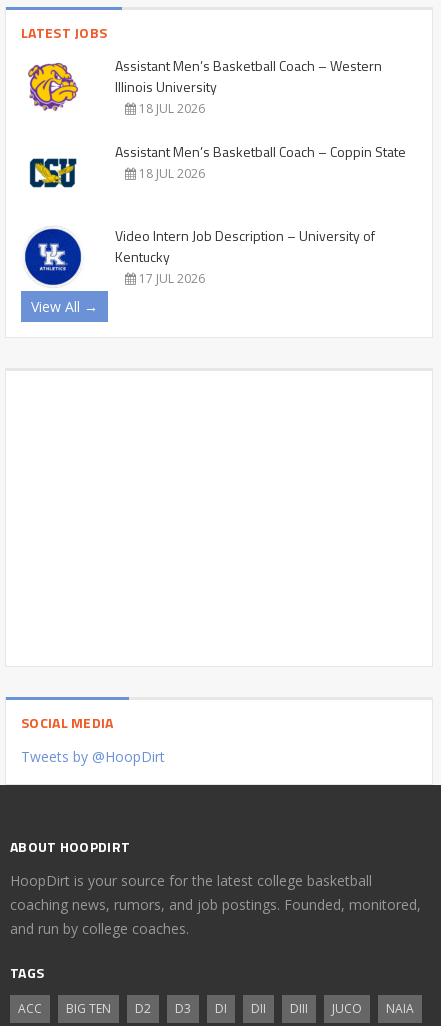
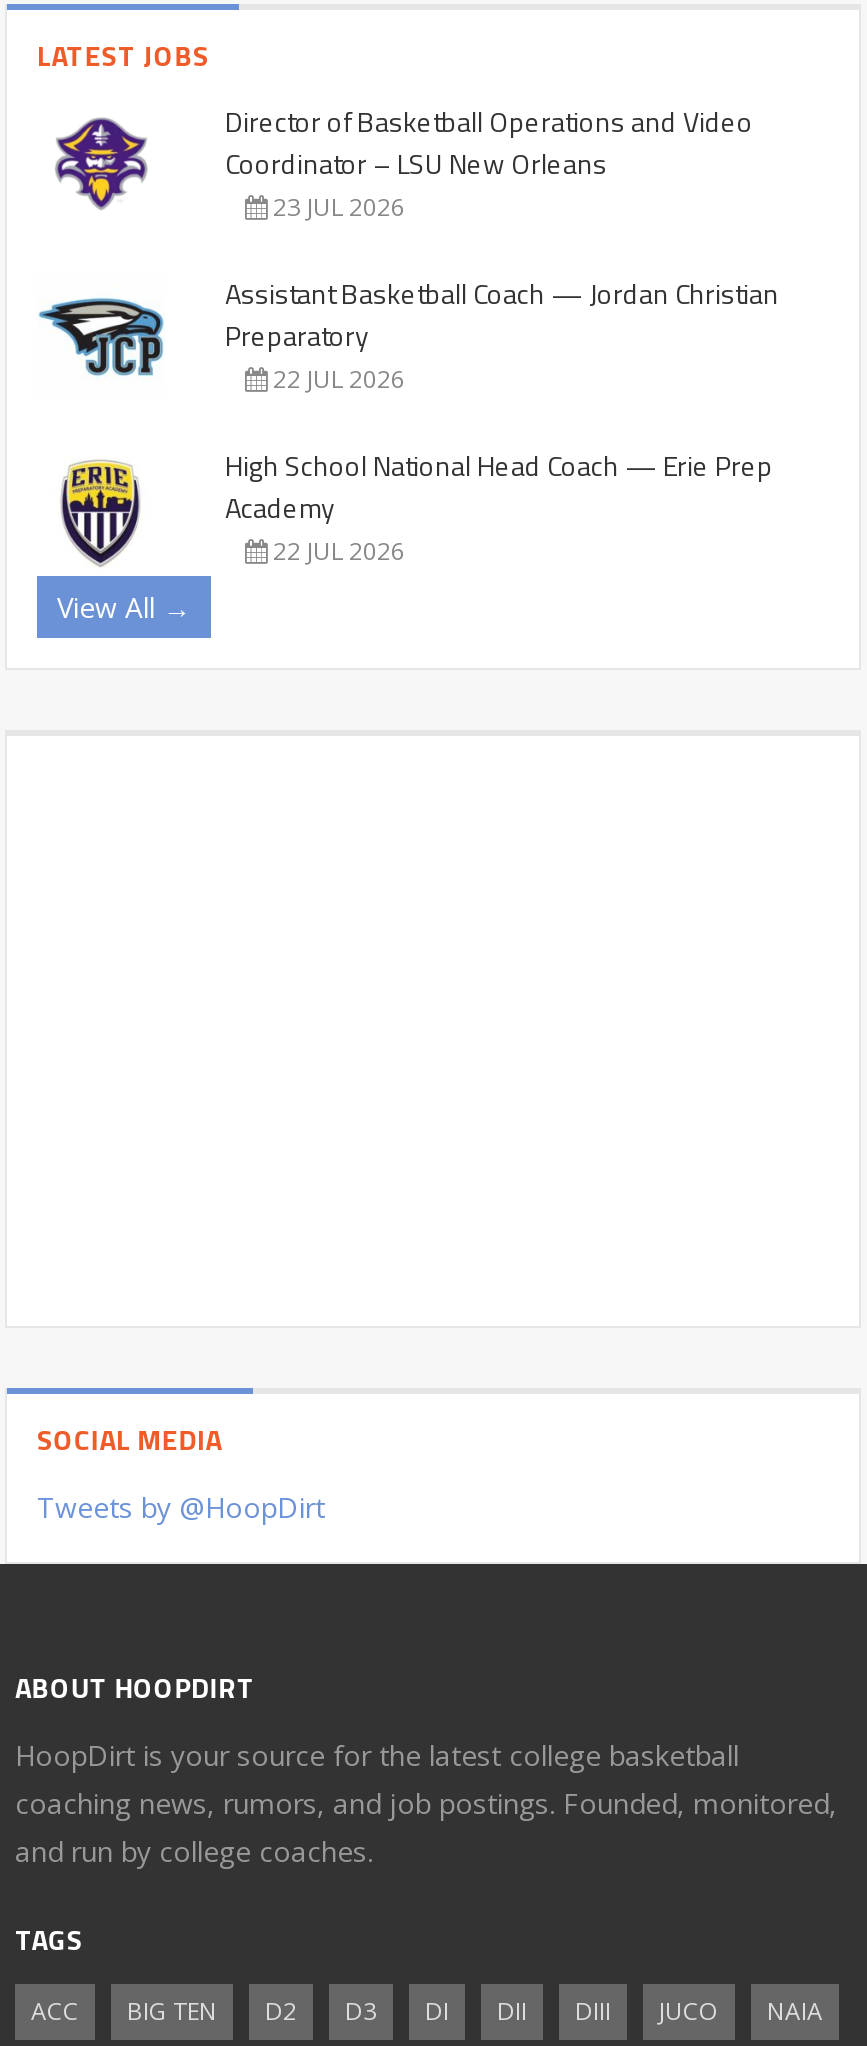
- [image]
- Assistant Men’s Basketball Coach – Western
- Illinois University
- 18 JUL 2026
+ [image]
+ Director of Basketball Operations and Video
+ Coordinator – LSU New Orleans
+ 23 JUL 2026

- [image]
- Assistant Men’s Basketball Coach – Coppin State
- 18 JUL 2026
+ [image]
+ Assistant Basketball Coach — Jordan Christian
+ Preparatory
+ 22 JUL 2026

- [image]
- Video Intern Job Description – University of
- Kentucky
- 17 JUL 2026
+ [image]
+ High School National Head Coach — Erie Prep
+ Academy
+ 22 JUL 2026
